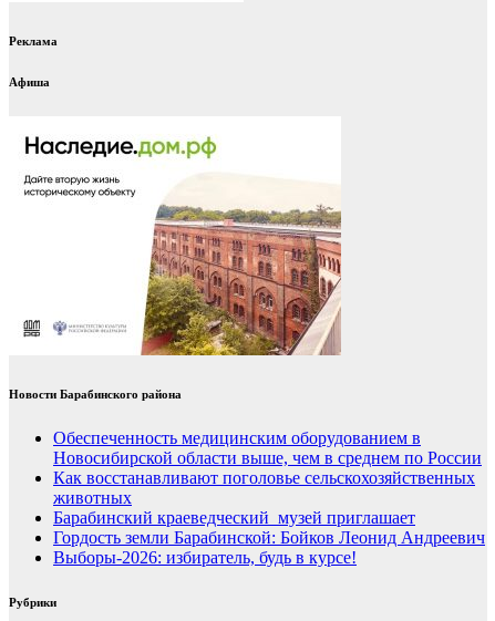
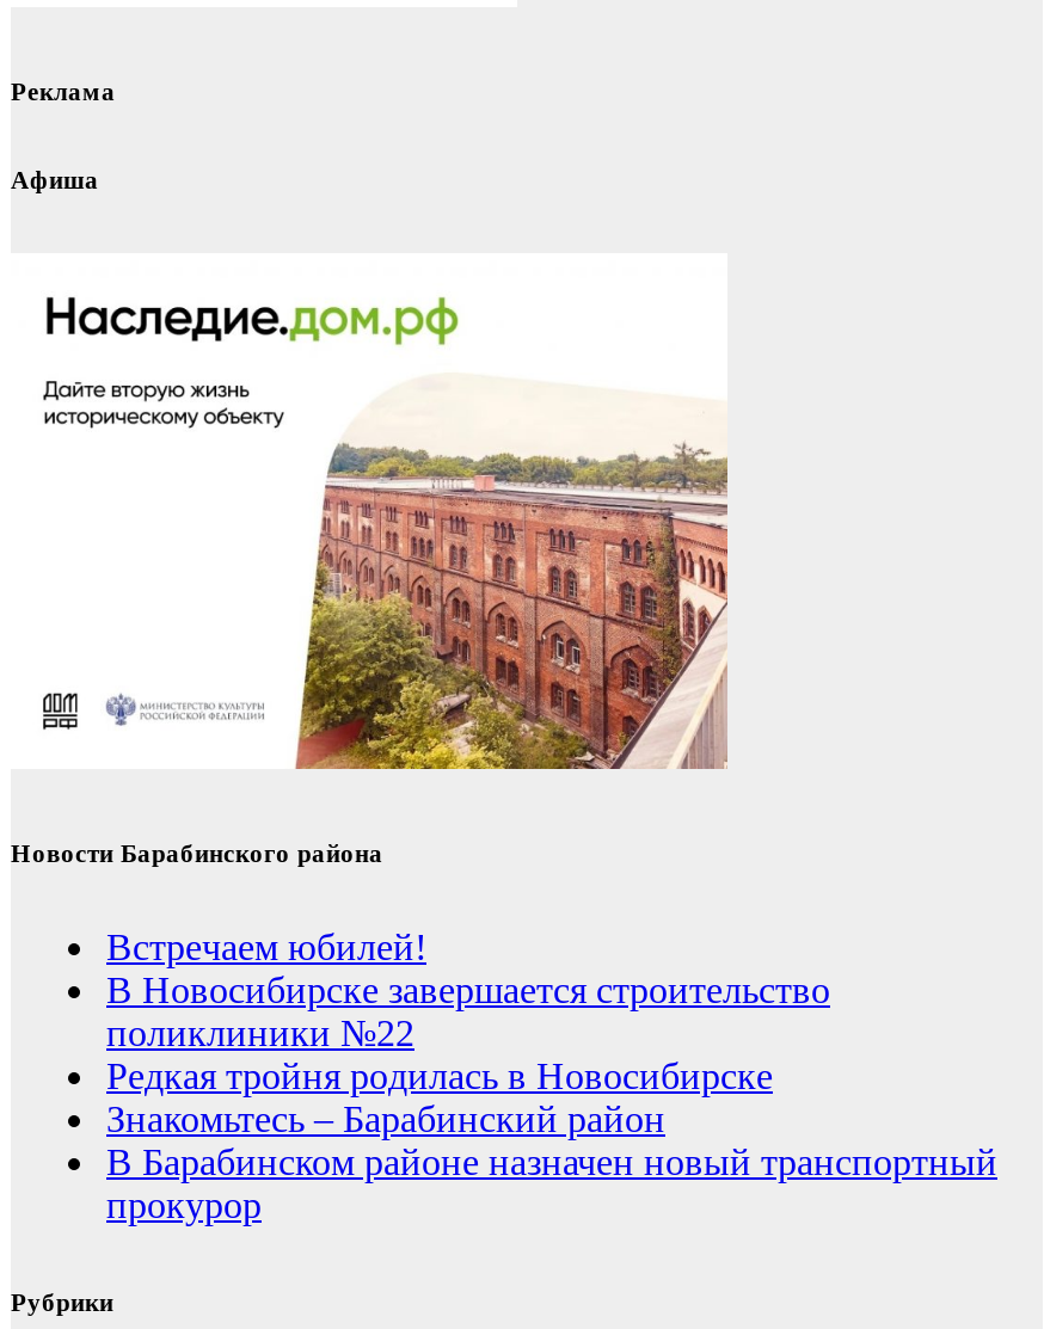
- Обеспеченность медицинским оборудованием в
- Новосибирской области выше, чем в среднем по России
- Как восстанавливают поголовье сельскохозяйственных
- животных
- Барабинский краеведческий музей приглашает
- Гордость земли Барабинской: Бойков Леонид Андреевич
- Выборы-2026: избиратель, будь в курсе!
+ Встречаем юбилей!
+ В Новосибирске завершается строительство
+ поликлиники №22
+ Редкая тройня родилась в Новосибирске
+ Знакомьтесь – Барабинский район
+ В Барабинском районе назначен новый транспортный
+ прокурор
